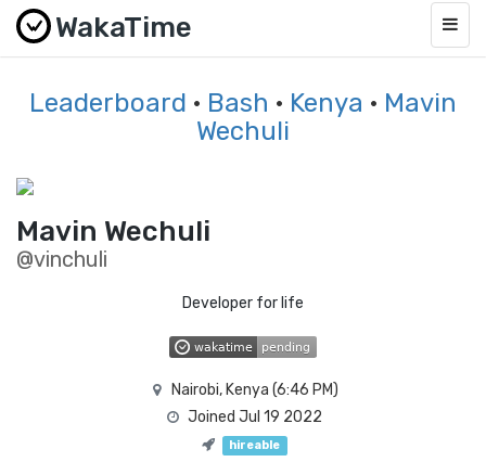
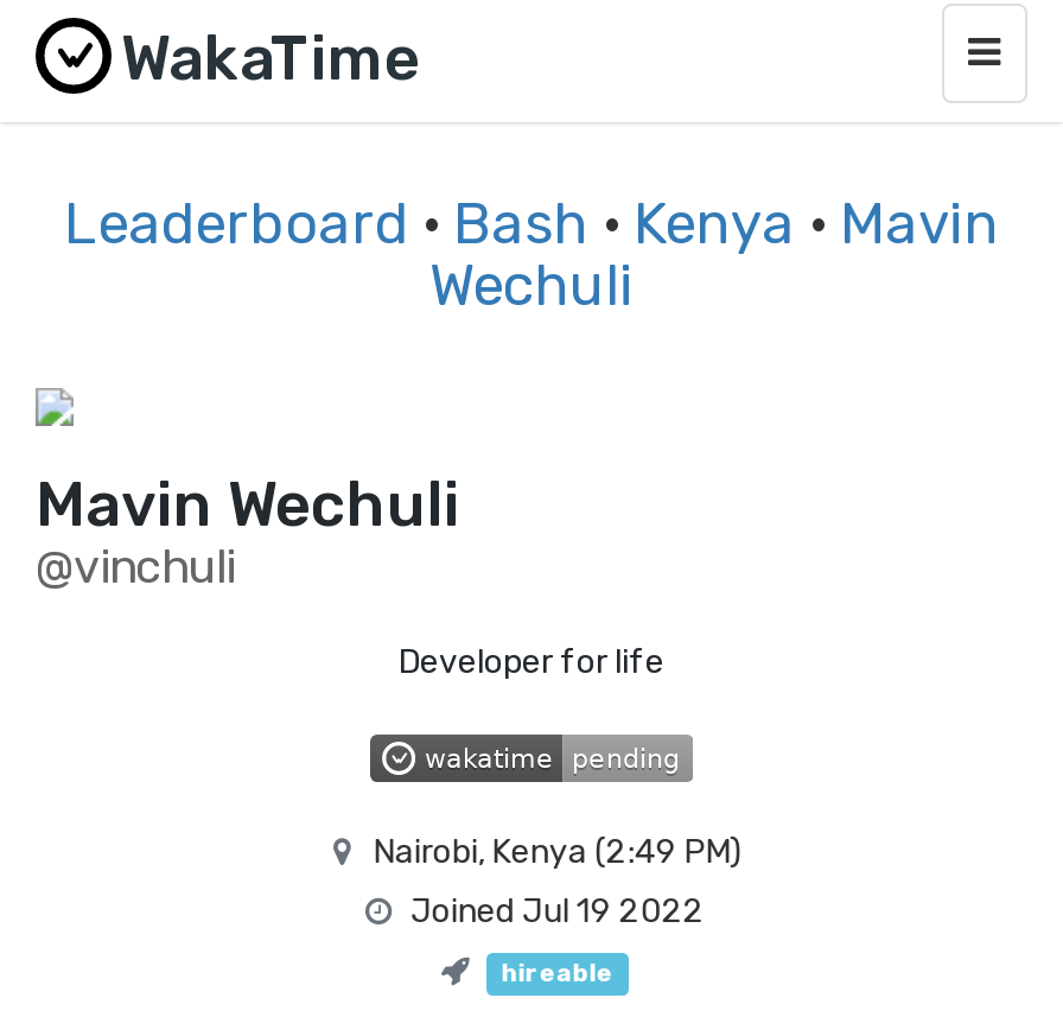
- Nairobi, Kenya (6:46 PM)
+ Nairobi, Kenya (2:49 PM)
